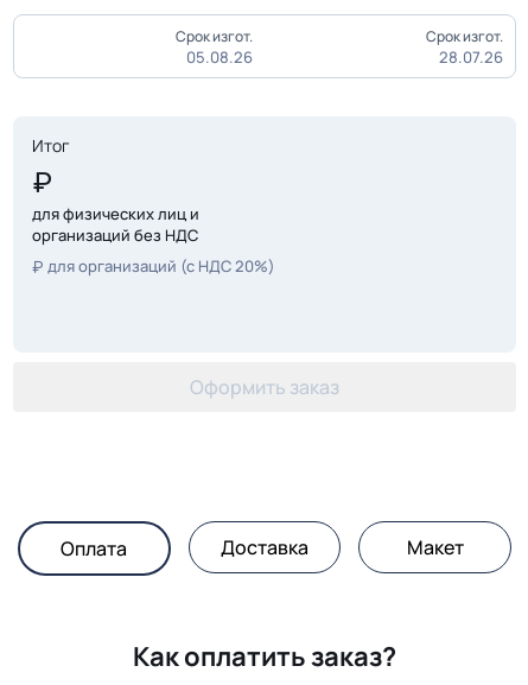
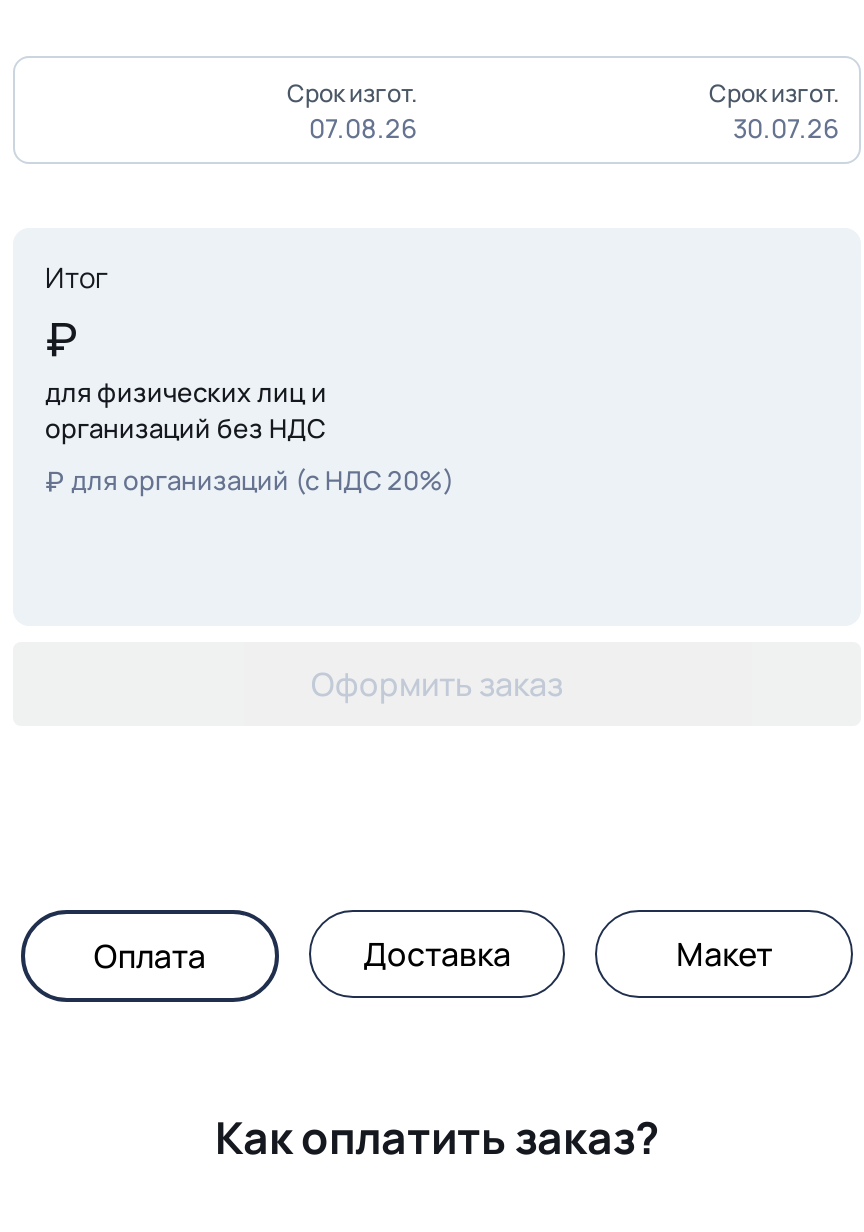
- 05.08.26
+ 07.08.26

- 28.07.26
+ 30.07.26
